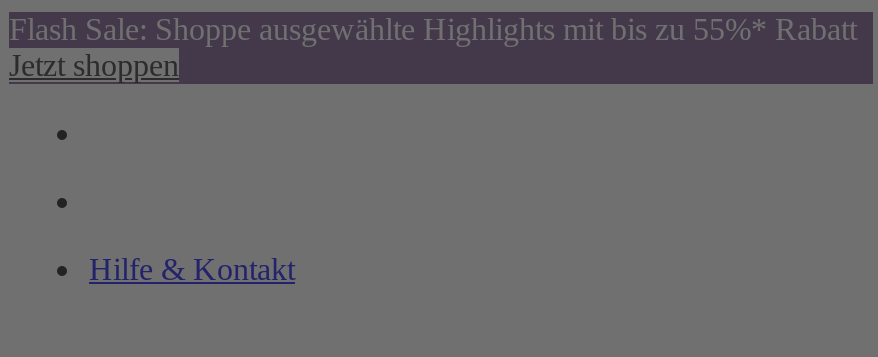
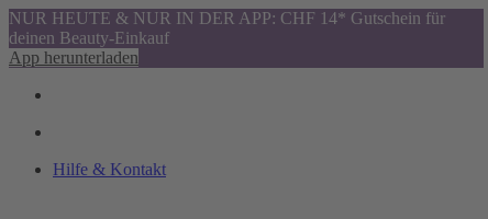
- Flash Sale: Shoppe ausgewählte Highlights mit bis zu 55%* Rabatt
- Jetzt shoppen
+ NUR HEUTE & NUR IN DER APP: CHF 14* Gutschein für
+ deinen Beauty-Einkauf
+ App herunterladen
